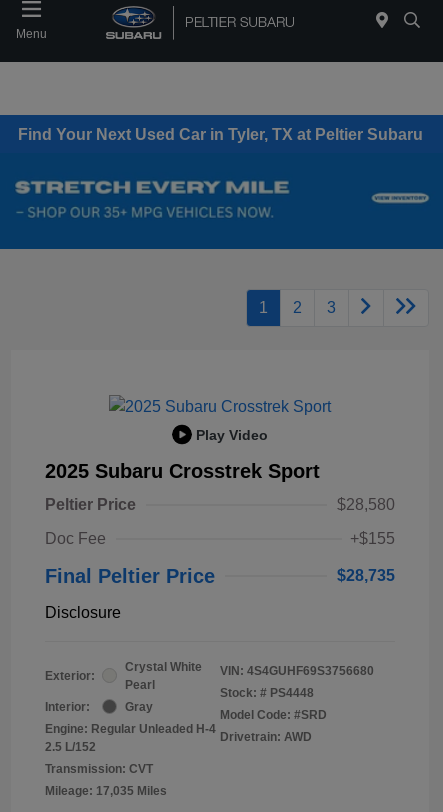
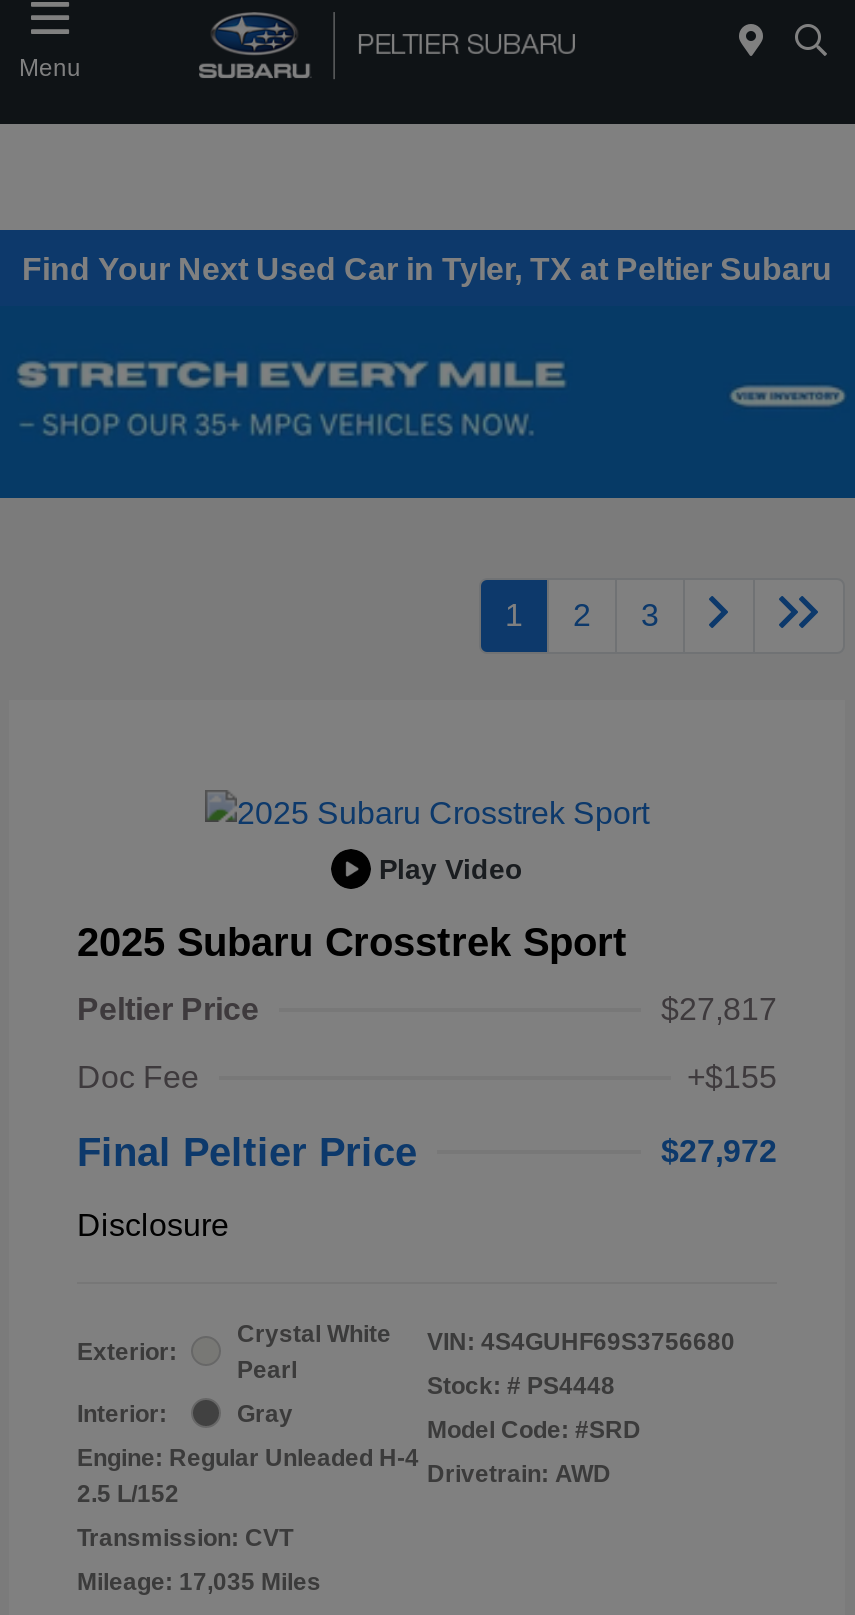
- $28,580
+ $27,817

- $28,735
+ $27,972
